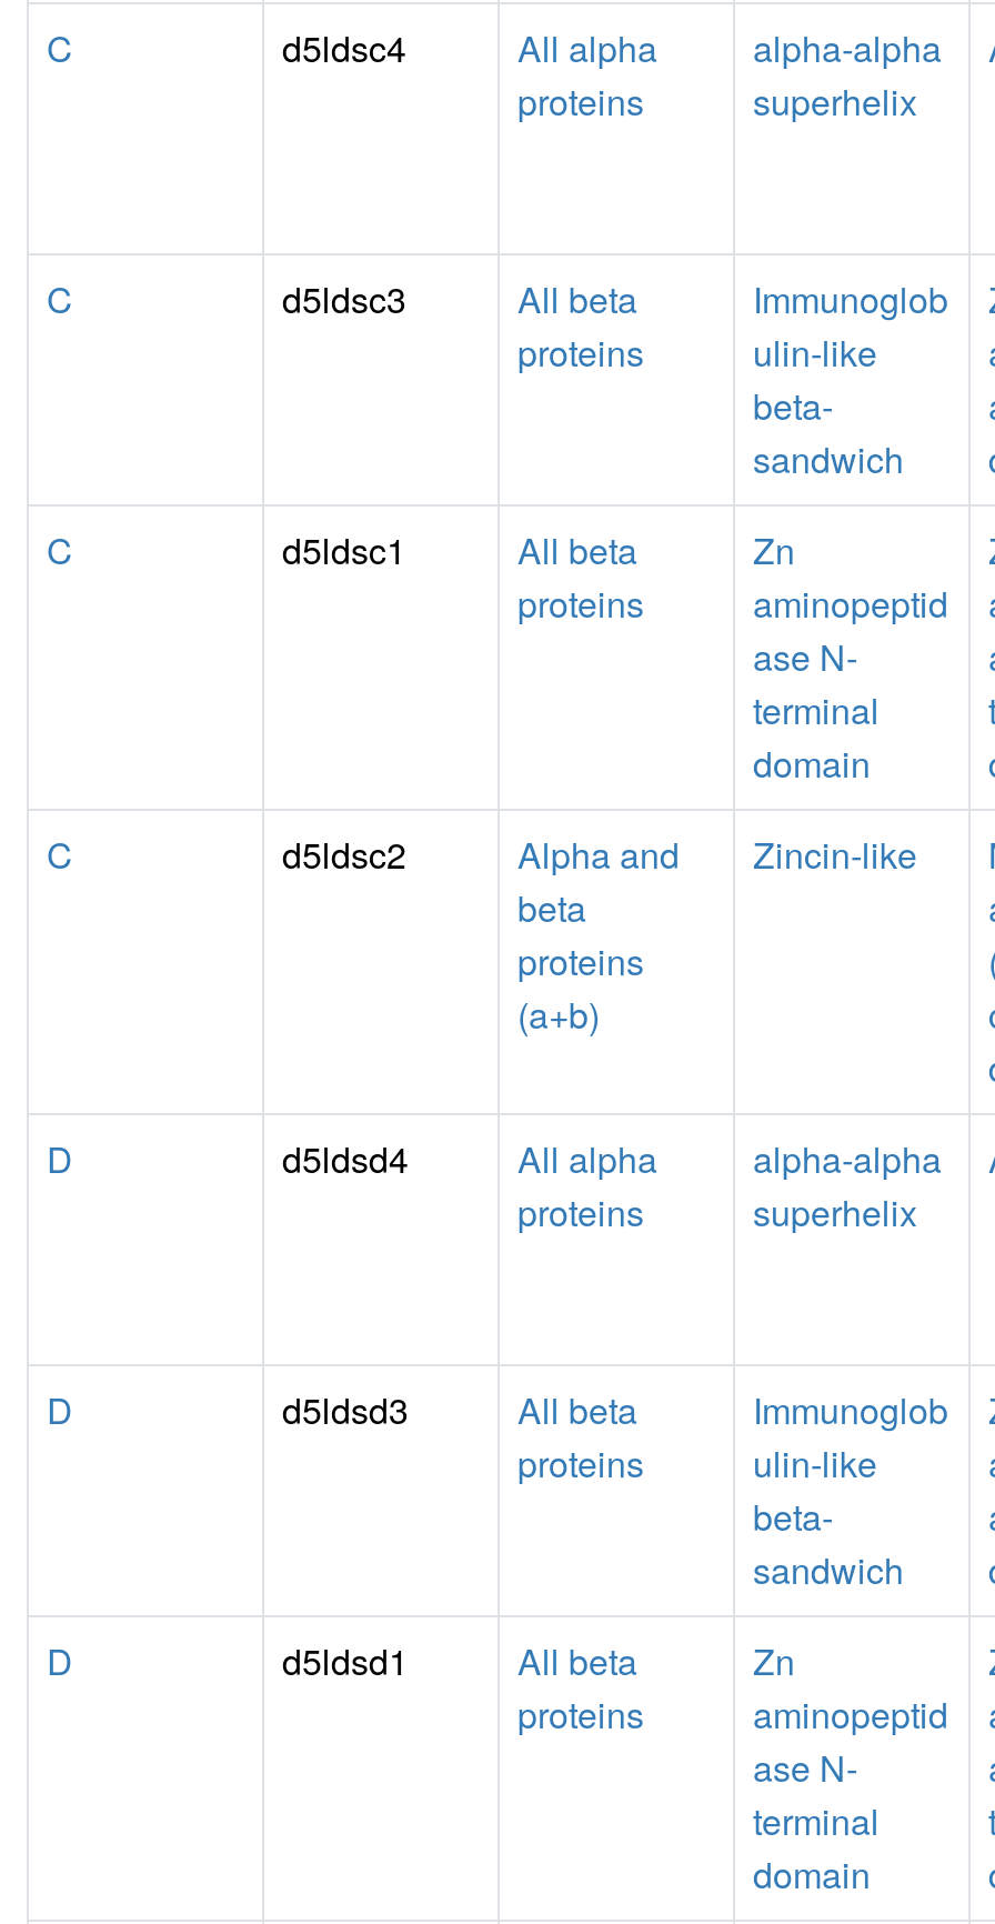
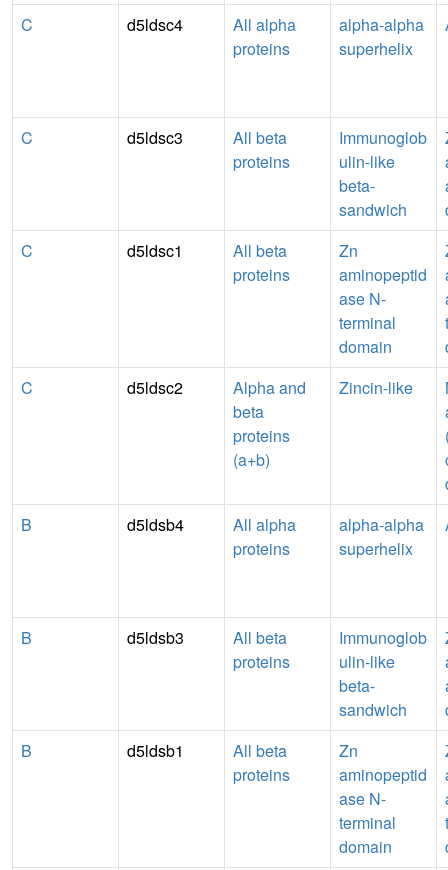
- D
- d5ldsd4
+ B
+ d5ldsb4

- D
- d5ldsd3
+ B
+ d5ldsb3

- D
- d5ldsd1
+ B
+ d5ldsb1
